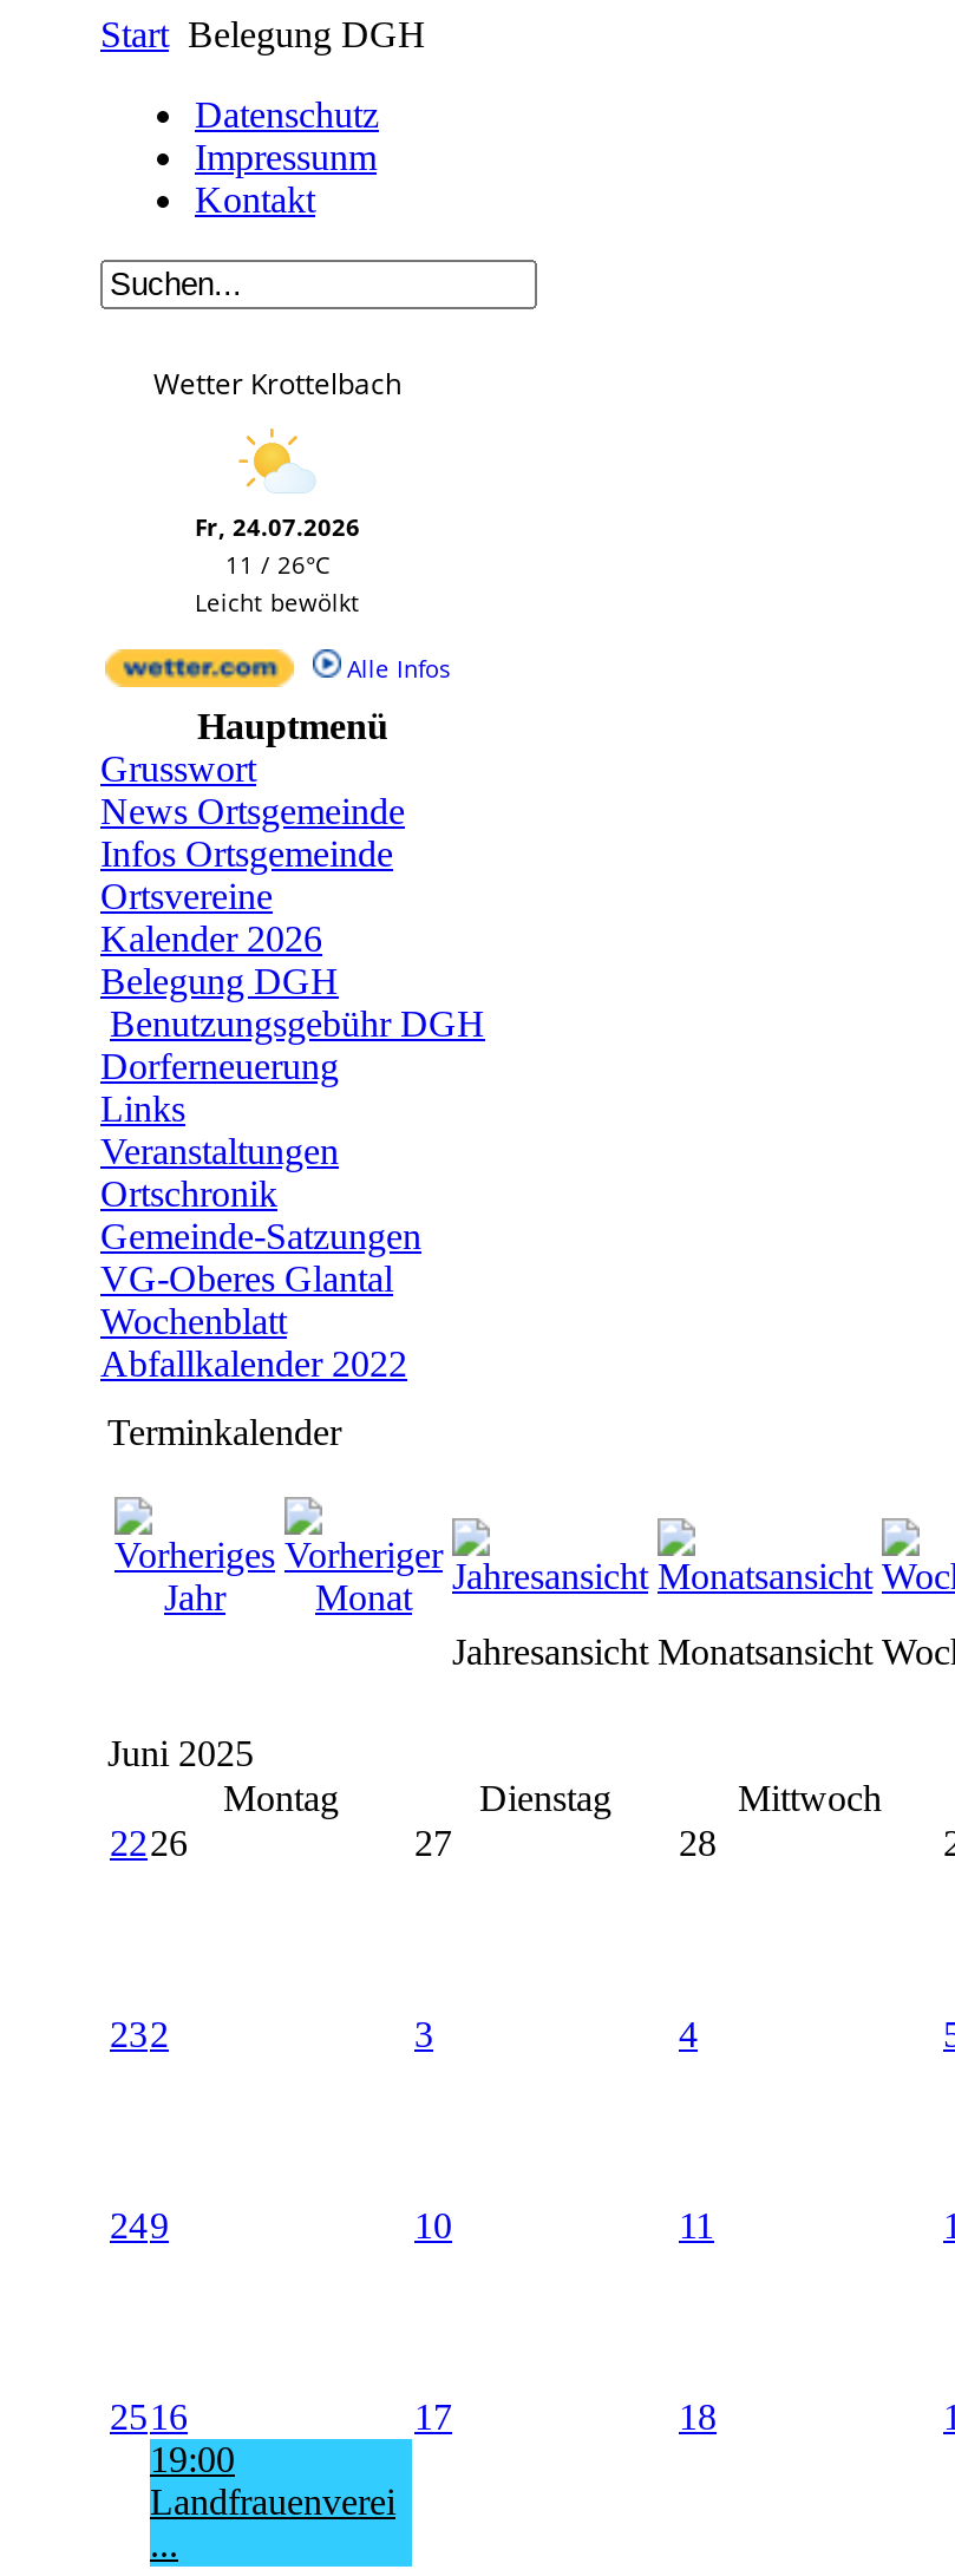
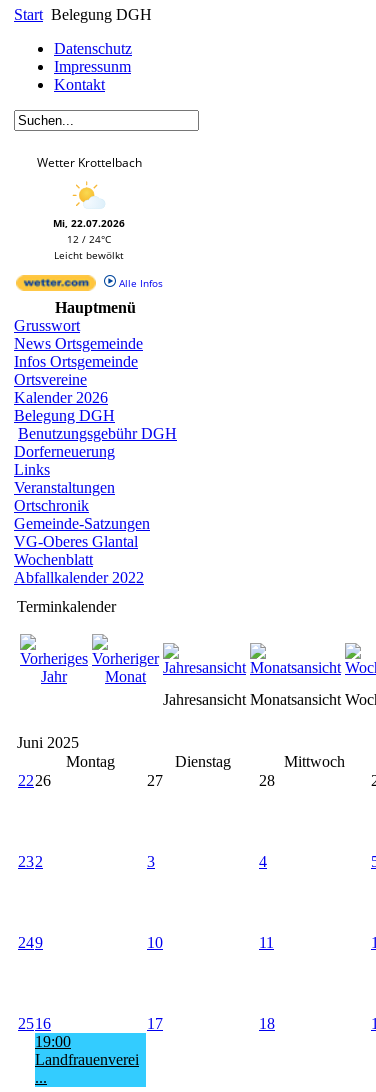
- Fr, 24.07.2026
- 11 / 26°C
+ Mi, 22.07.2026
+ 12 / 24°C
